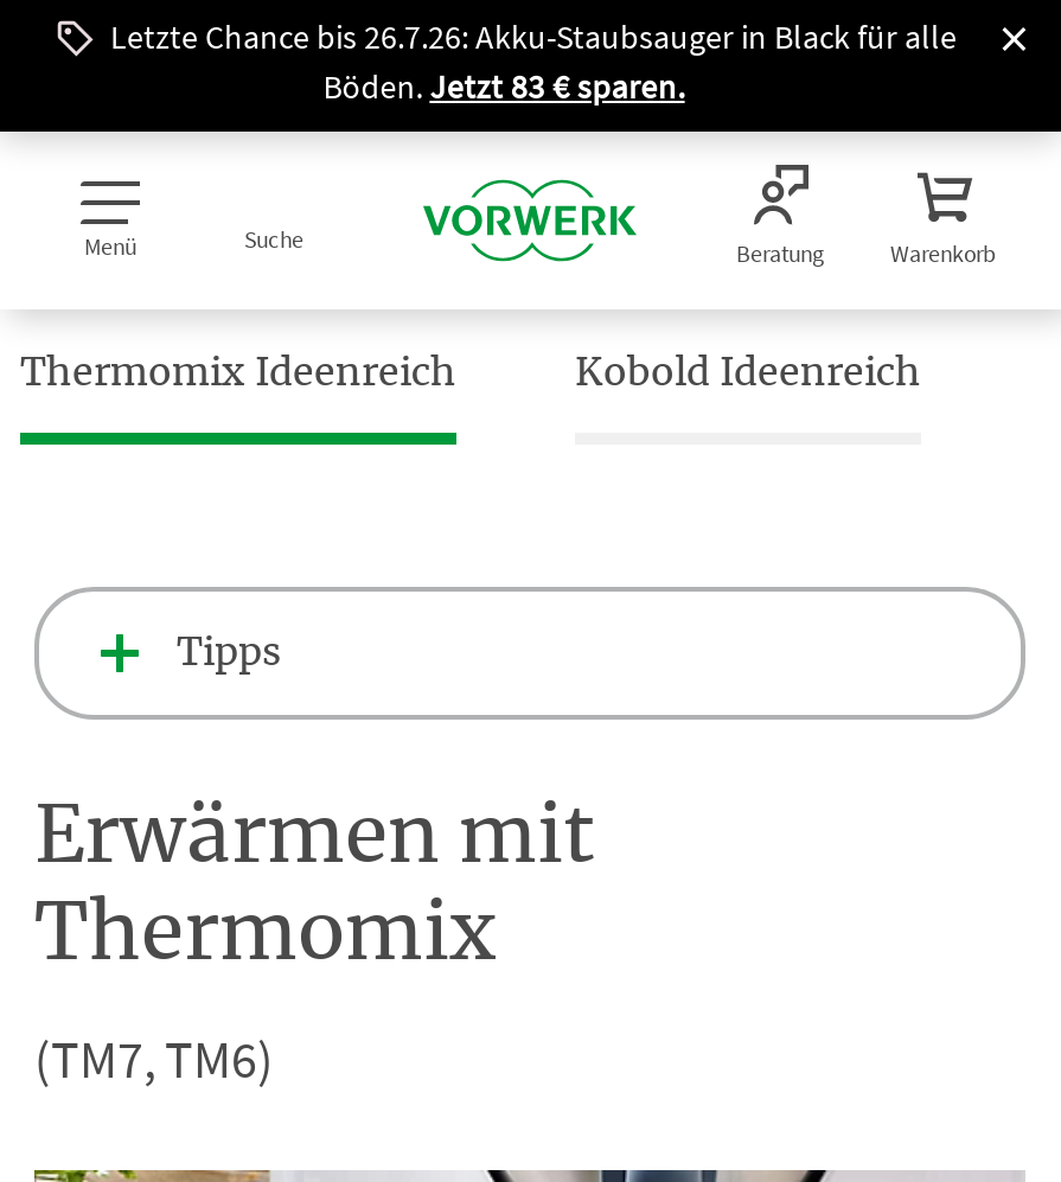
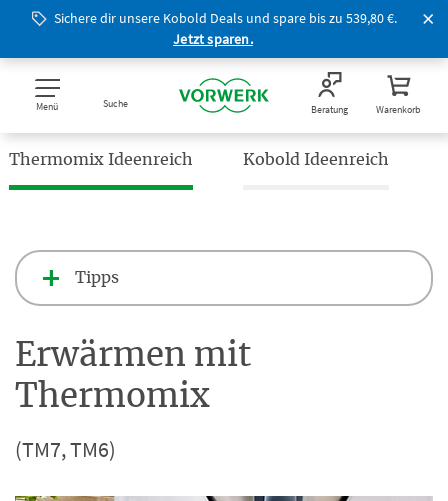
- Letzte Chance bis 26.7.26: Akku-Staubsauger in Black für alle
- Böden. Jetzt 83 € sparen.
+ Sichere dir unsere Kobold Deals und spare bis zu 539,80 €.
+ Jetzt sparen.
